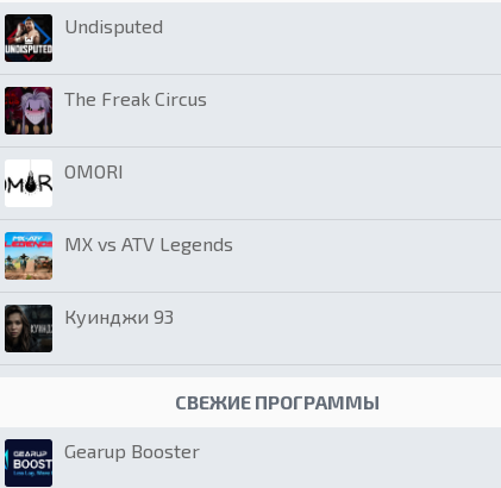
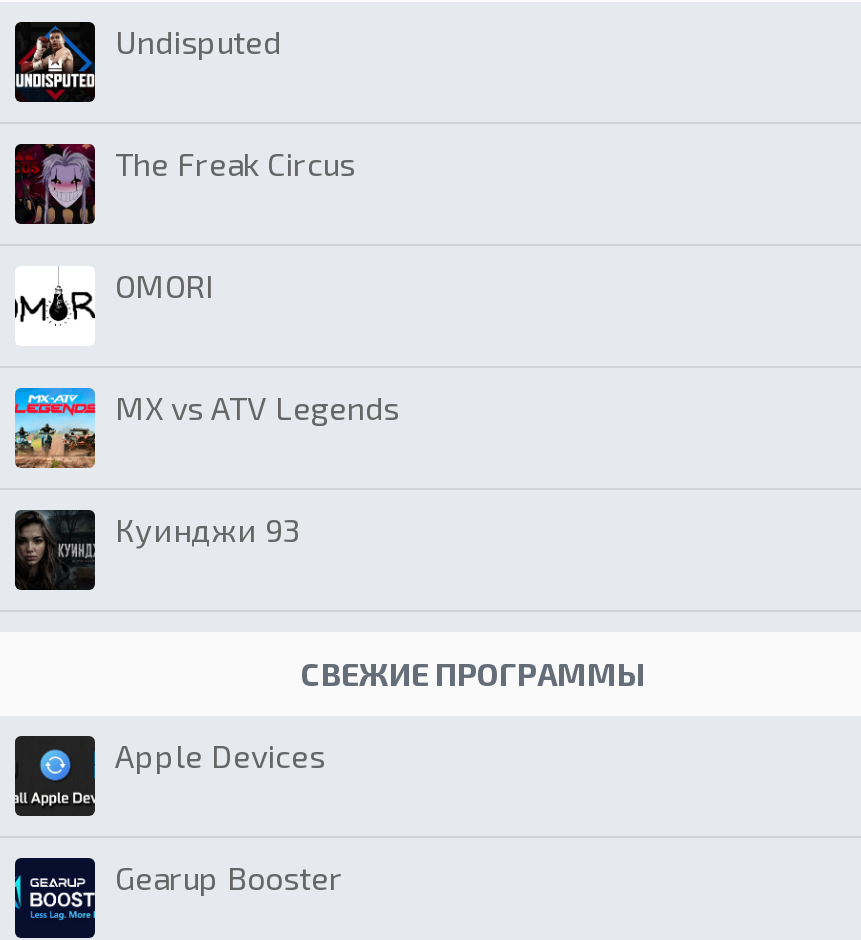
+ [image]
+ Apple Devices
